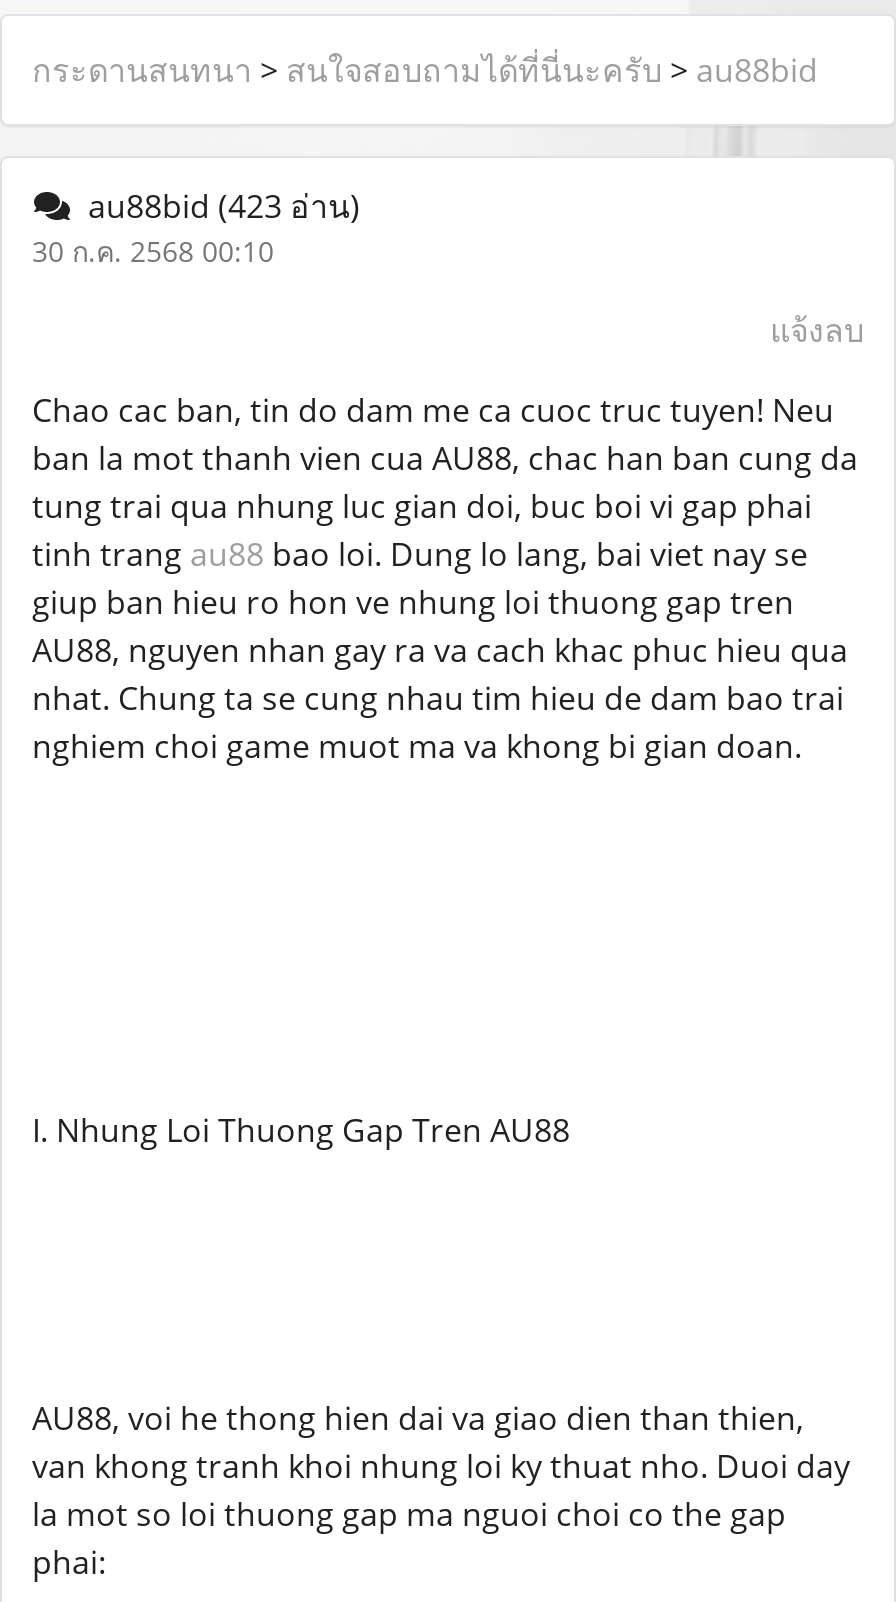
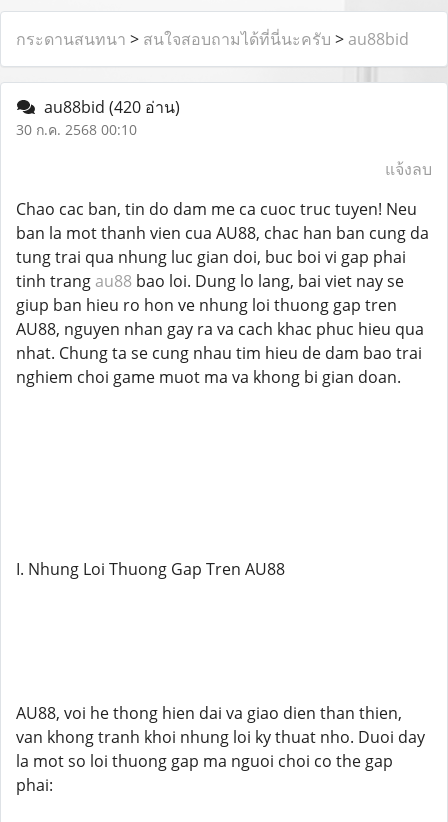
- au88bid (423 อ่าน)
+ au88bid (420 อ่าน)
